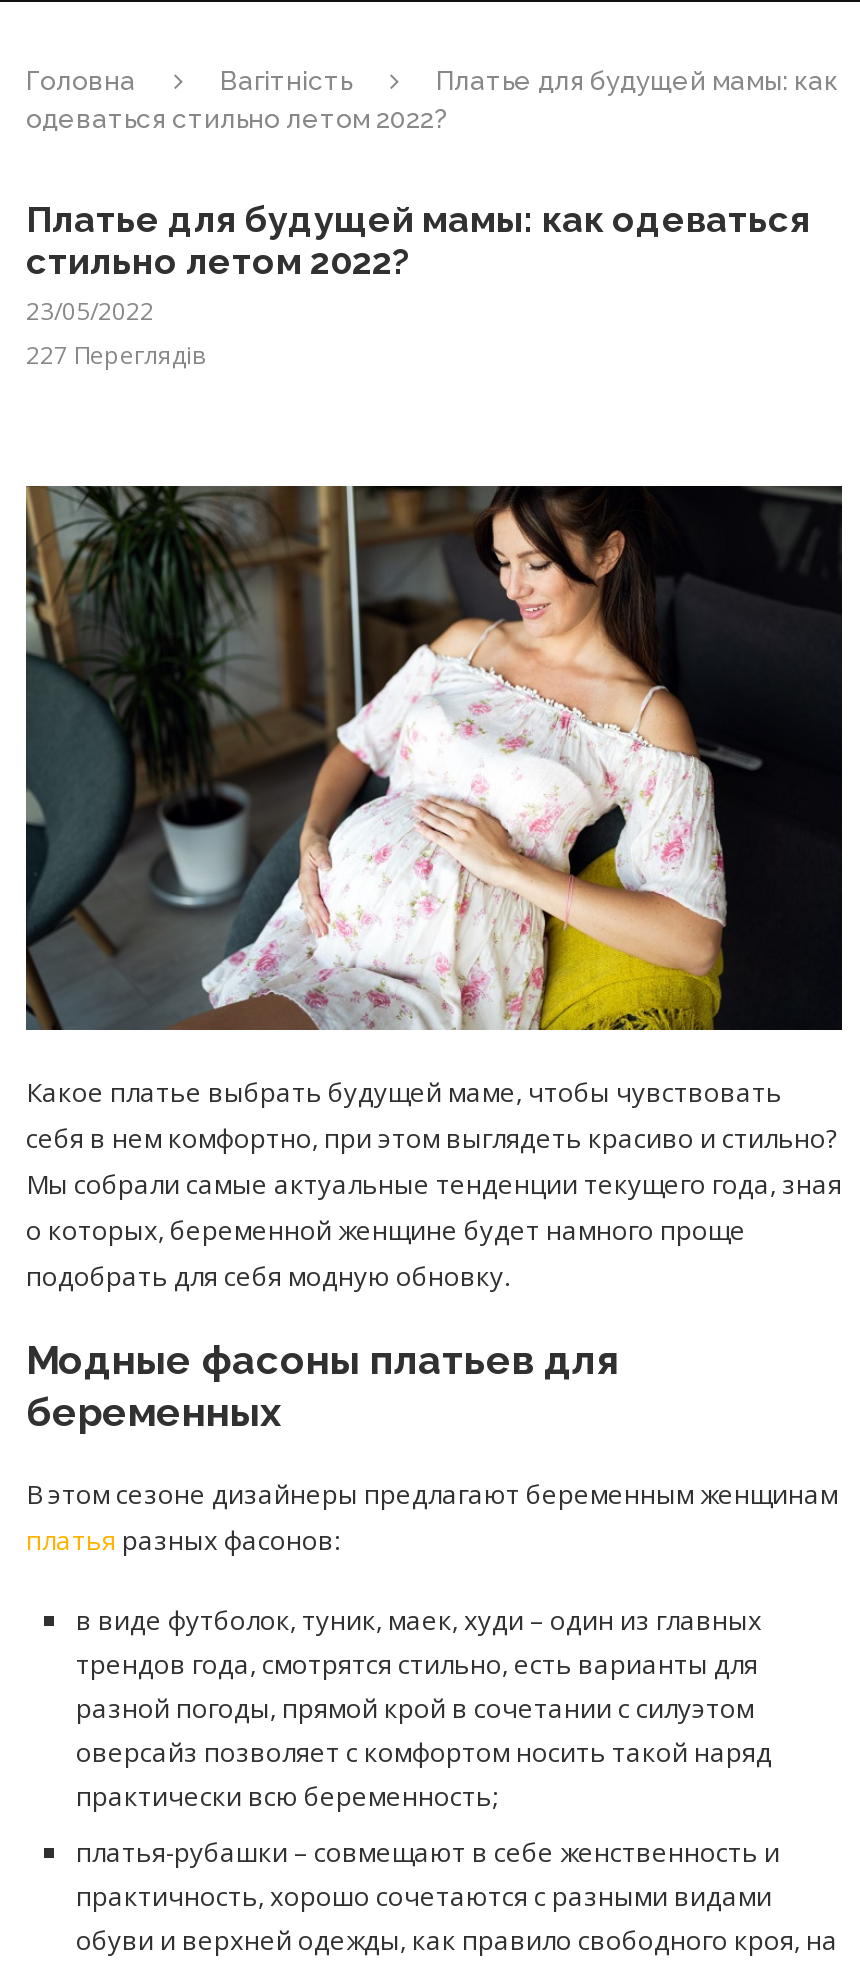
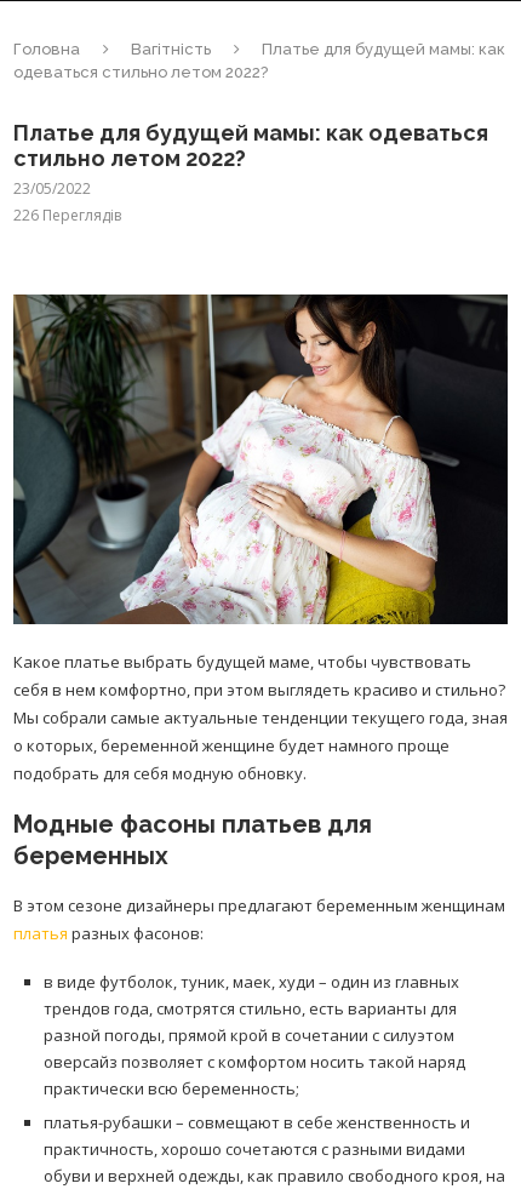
- 227 Переглядів
+ 226 Переглядів
